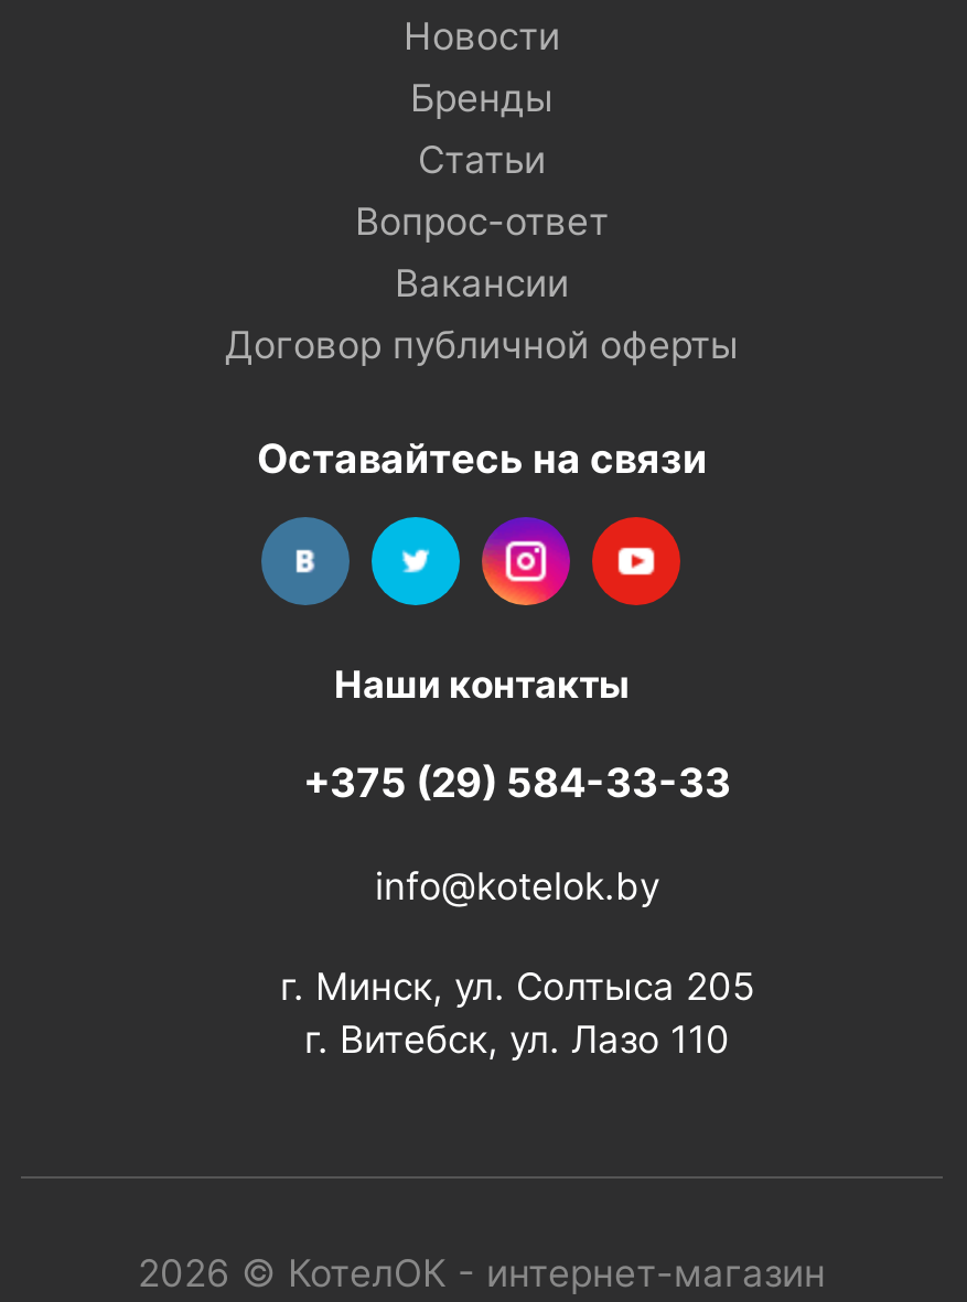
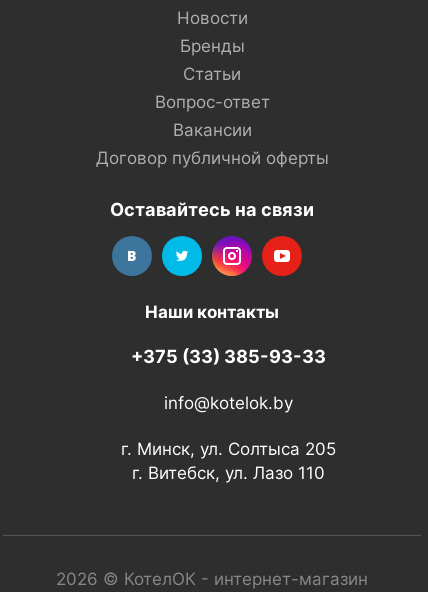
- +375 (29) 584-33-33
+ +375 (33) 385-93-33
